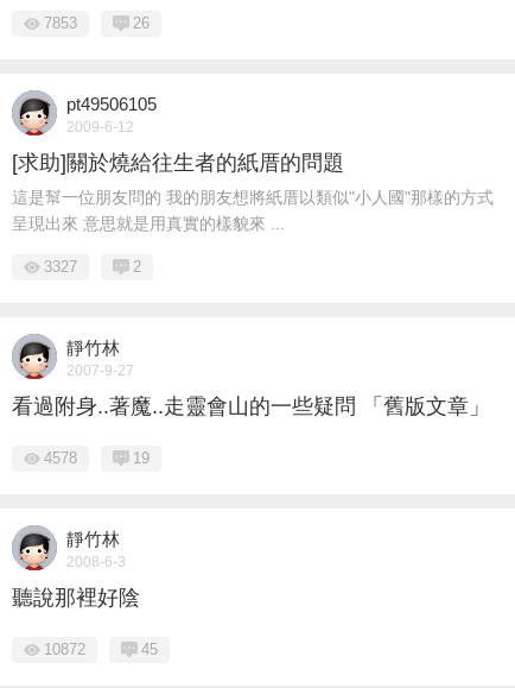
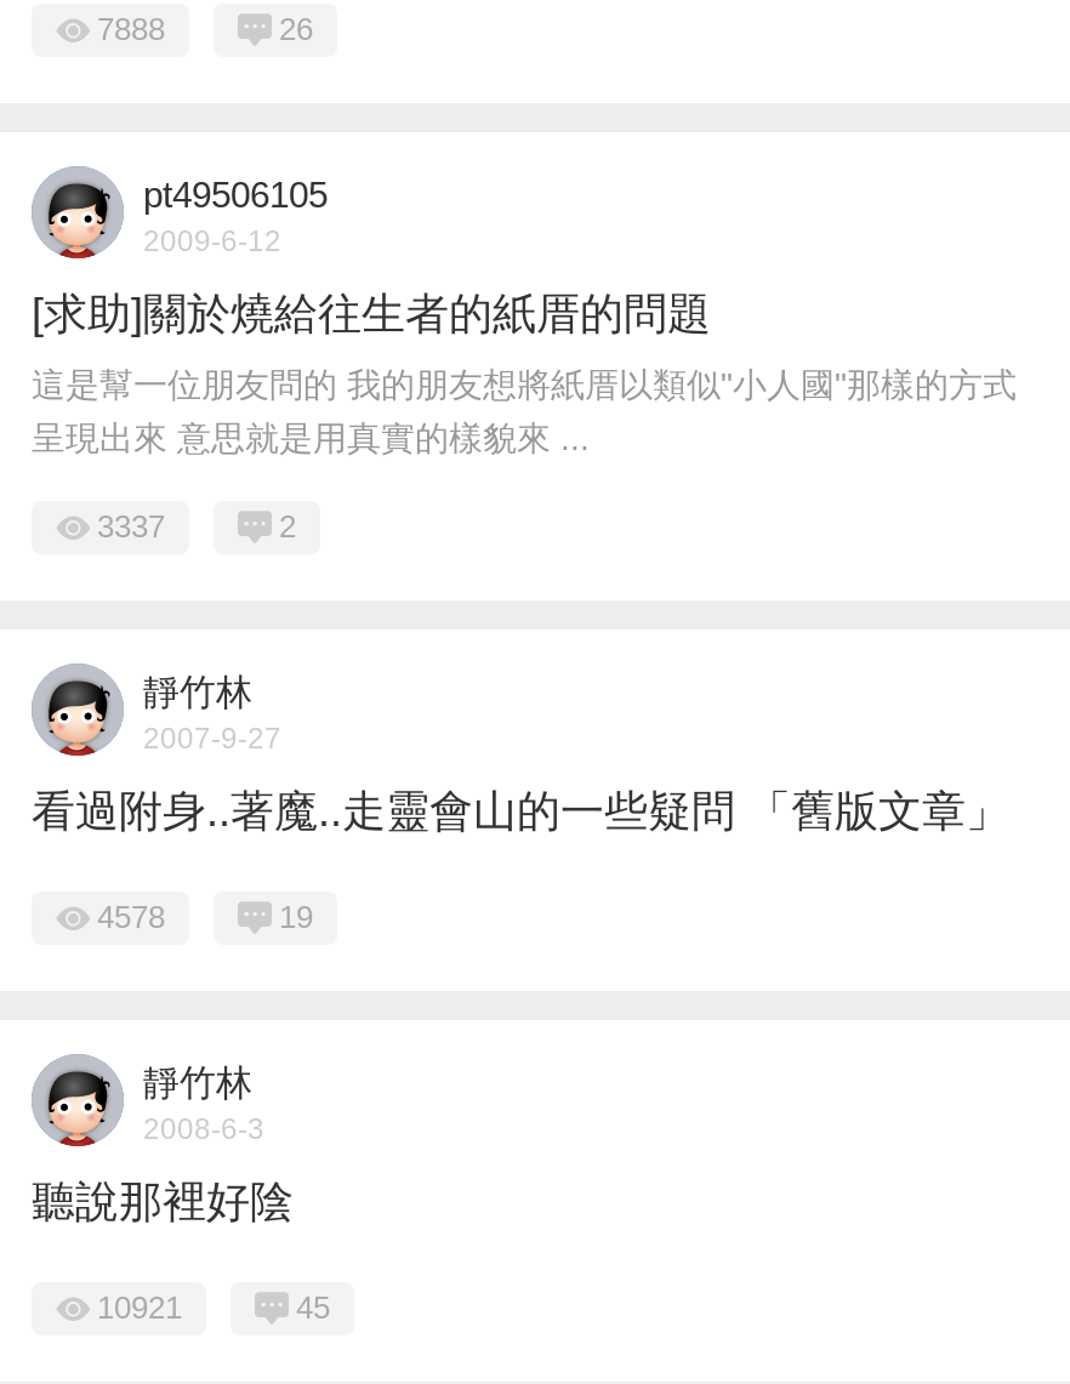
- 7853
+ 7888

- 3327
+ 3337

- 10872
+ 10921
